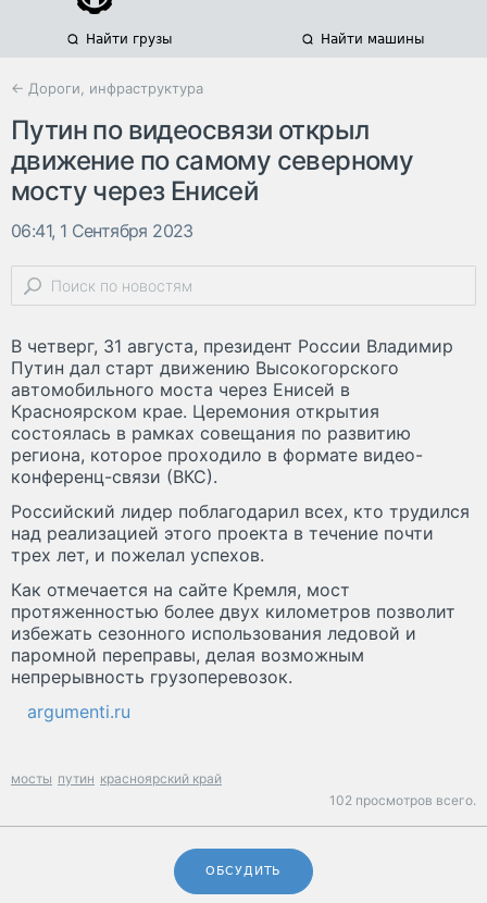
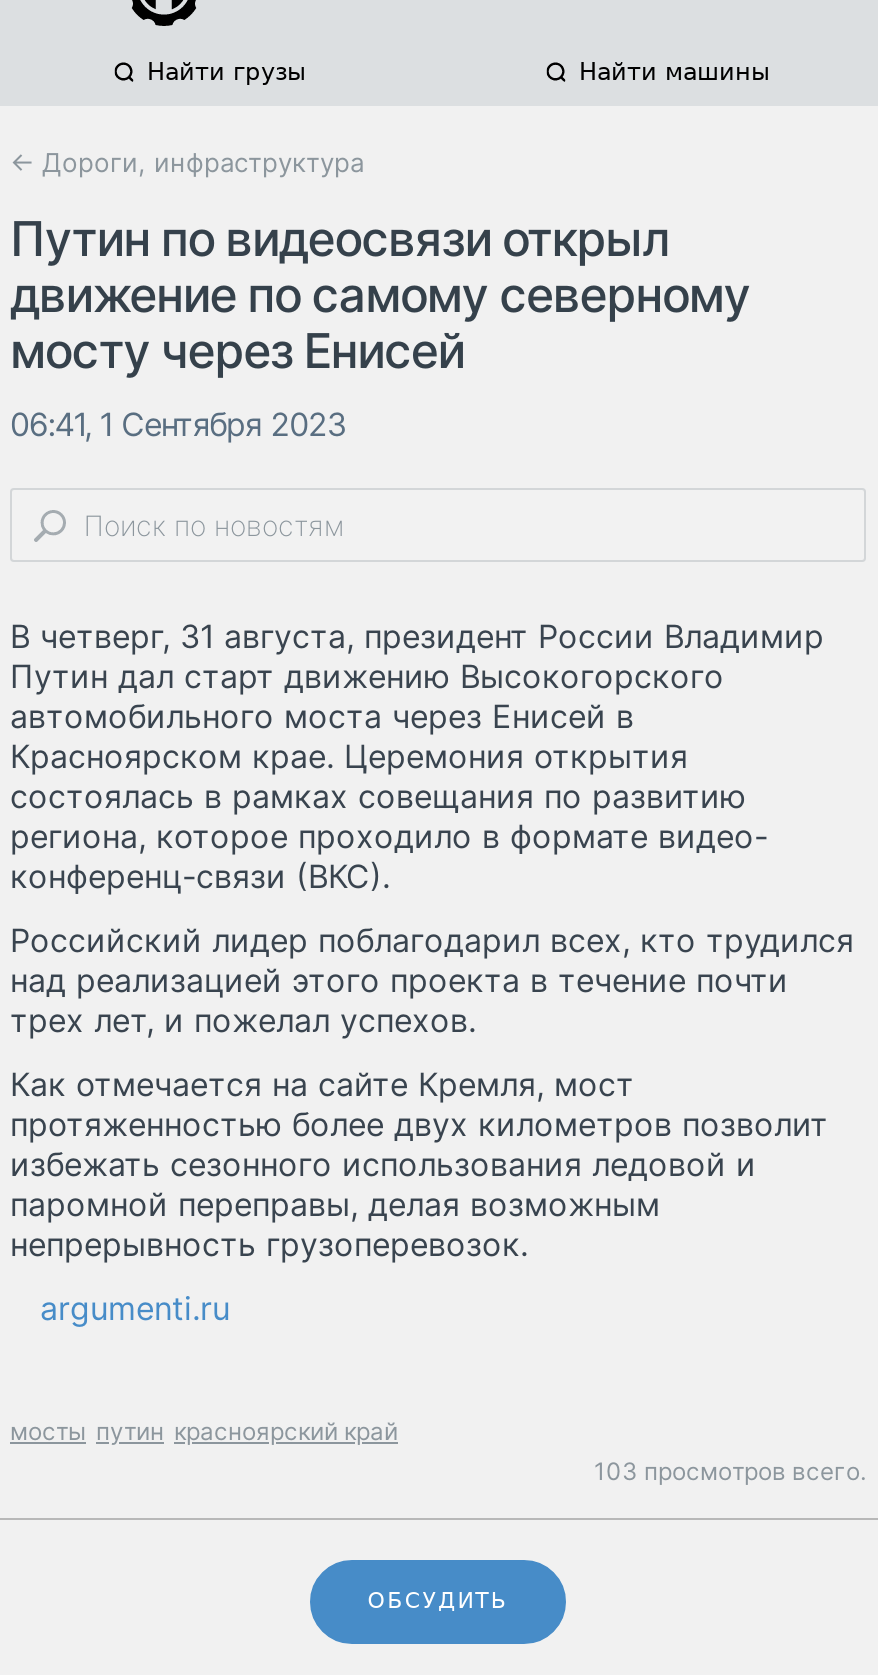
- 102 просмотров всего.
+ 103 просмотров всего.
